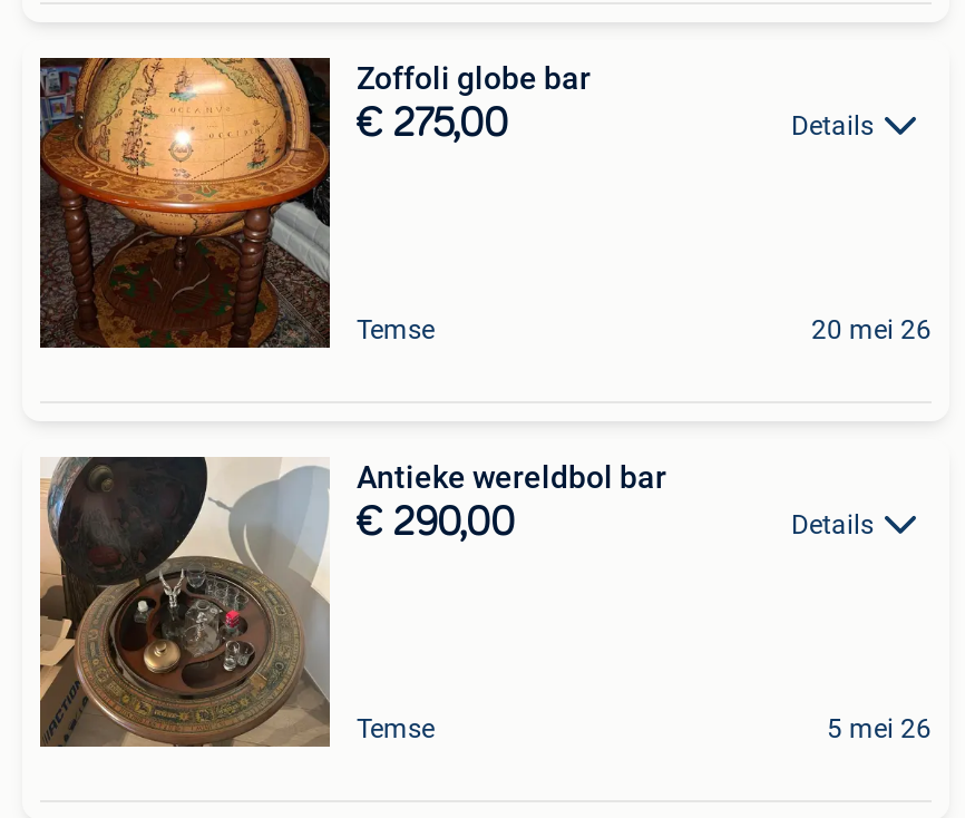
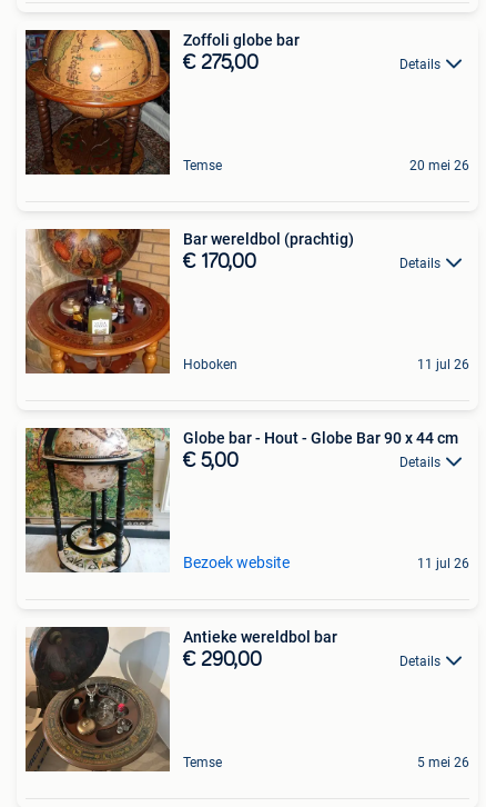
+ [image]
+ Bar wereldbol (prachtig)
+ € 170,00
+ Details

+ [image]
+ Globe bar - Hout - Globe Bar 90 x 44 cm
+ € 5,00
+ Details

+ Hoboken
+ 11 jul 26

+ Bezoek website
+ 11 jul 26
